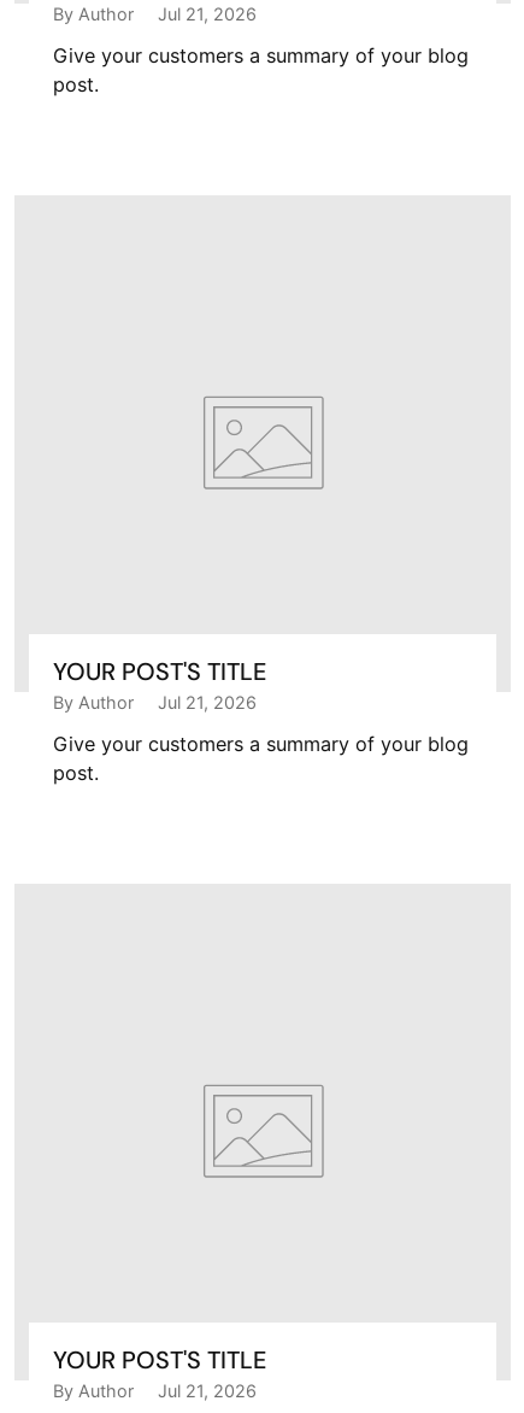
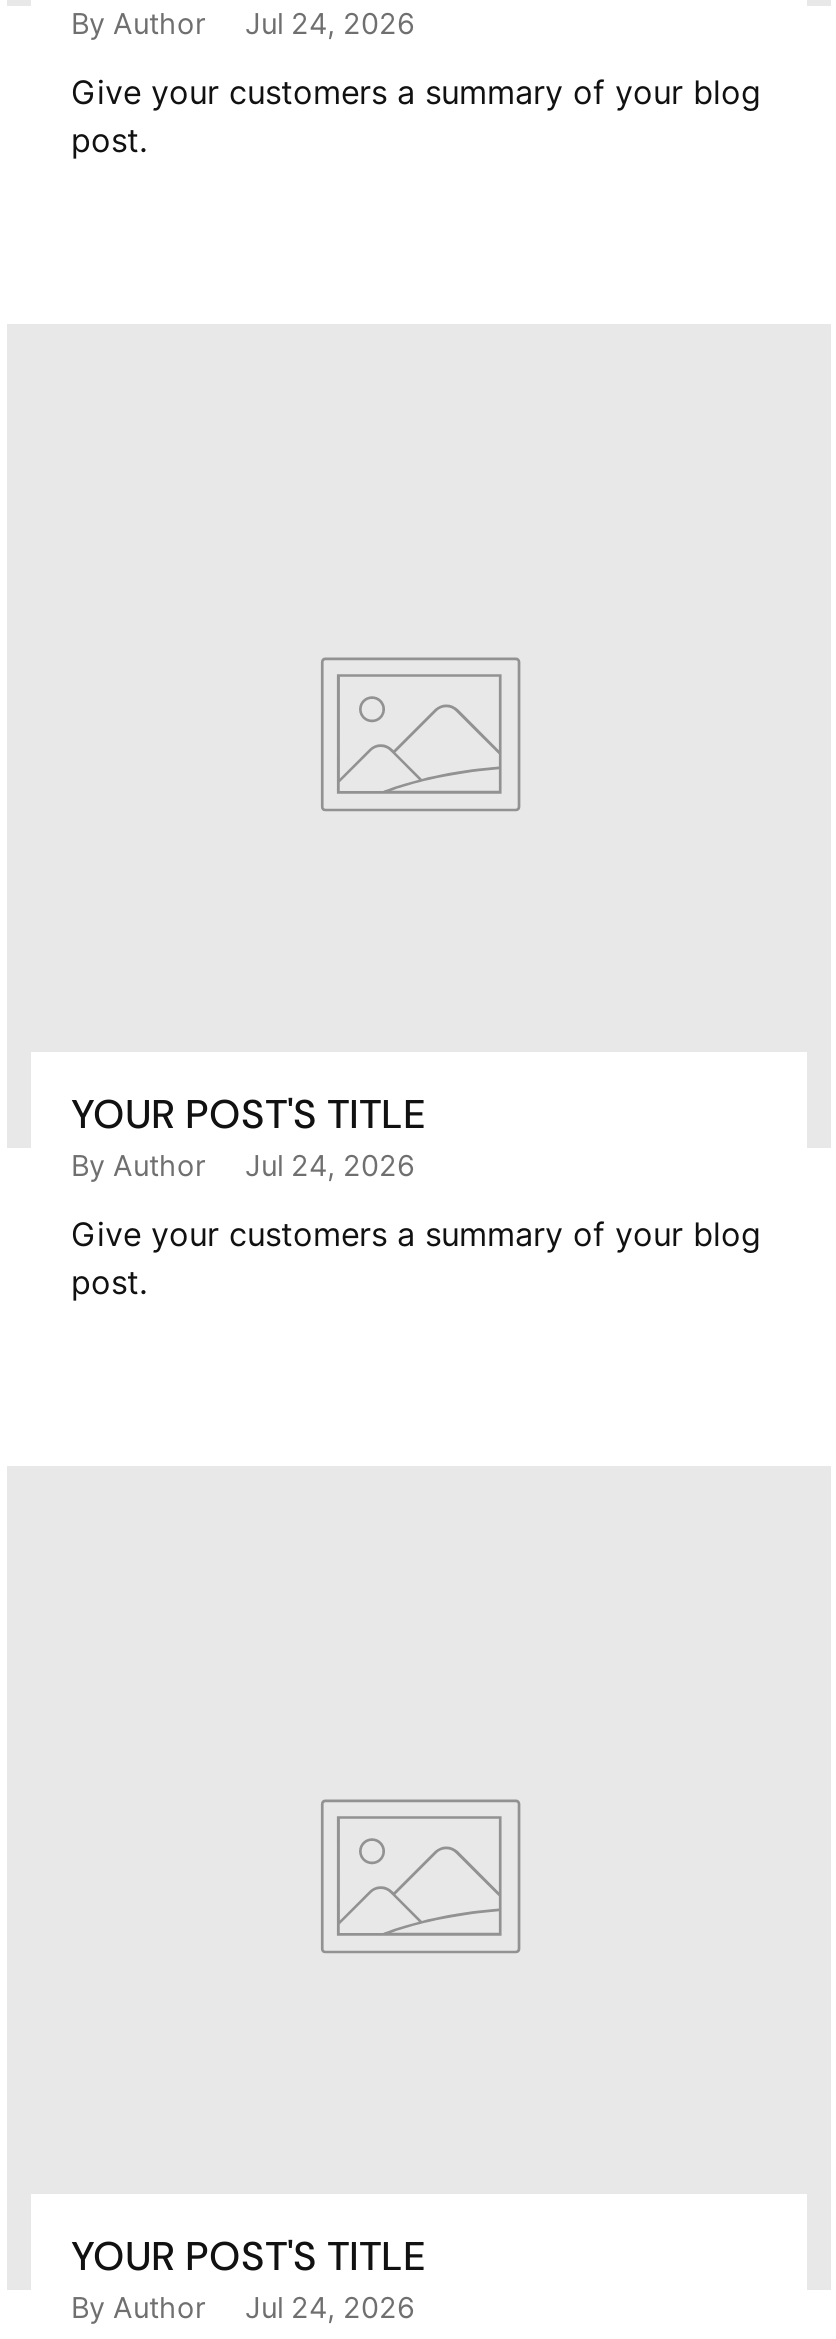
- By Author Jul 21, 2026
+ By Author Jul 24, 2026

- By Author Jul 21, 2026
+ By Author Jul 24, 2026

- By Author Jul 21, 2026
+ By Author Jul 24, 2026
